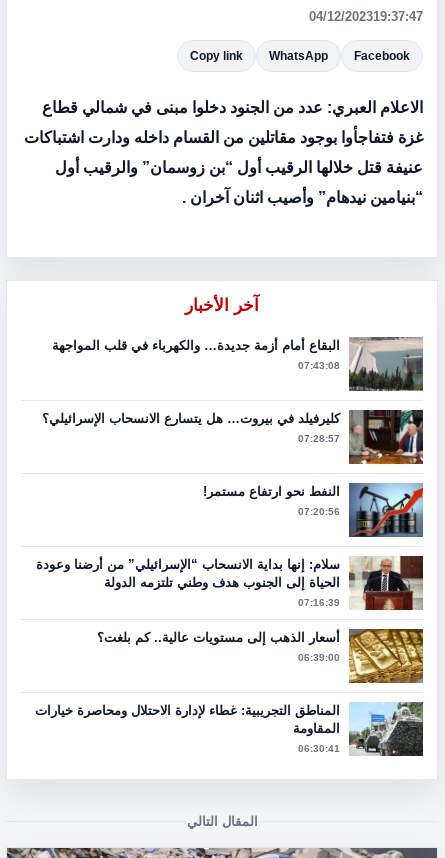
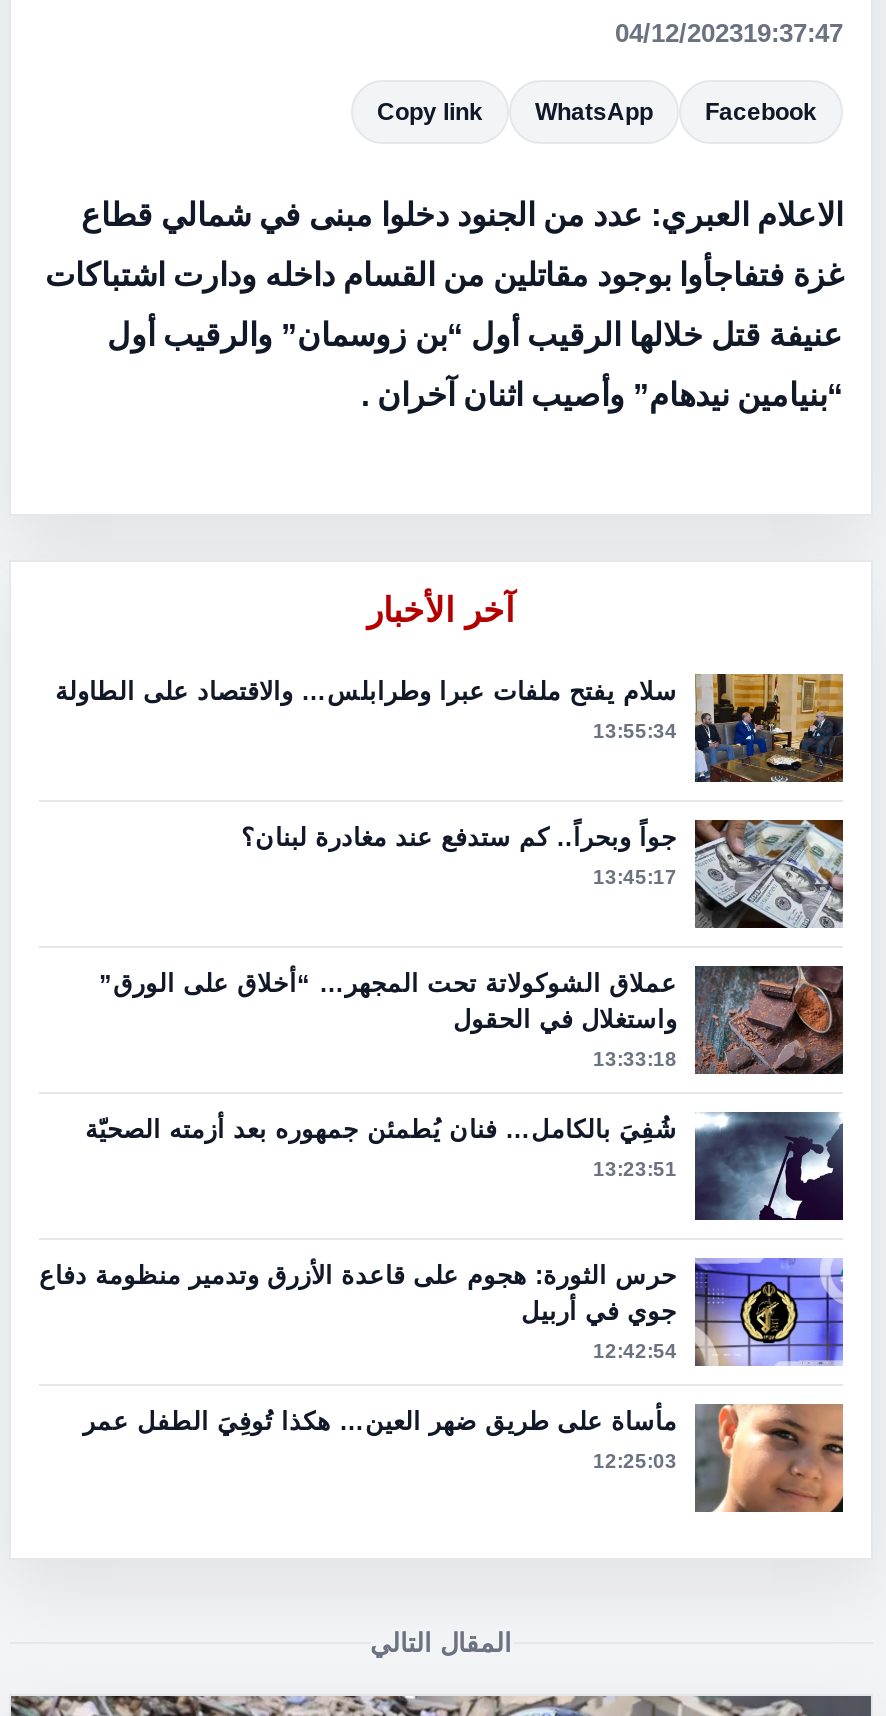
- [image]
- البقاع أمام أزمة جديدة… والكهرباء في قلب المواجهة
+ [image]
+ سلام يفتح ملفات عبرا وطرابلس… والاقتصاد على الطاولة

- 07:43:08
+ 13:55:34

- [image]
- كليرفيلد في بيروت… هل يتسارع الانسحاب الإسرائيلي؟
+ [image]
+ جواً وبحراً.. كم ستدفع عند مغادرة لبنان؟

- 07:28:57
+ 13:45:17

- [image]
- النفط نحو ارتفاع مستمر!
+ [image]
+ عملاق الشوكولاتة تحت المجهر… “أخلاق على الورق”
+ واستغلال في الحقول

- 07:20:56
+ 13:33:18

- [image]
- سلام: إنها بداية الانسحاب “الإسرائيلي” من أرضنا وعودة
- الحياة إلى الجنوب هدف وطني تلتزمه الدولة
+ [image]
+ شُفِيَ بالكامل… فنان يُطمئن جمهوره بعد أزمته الصحيّة

- 07:16:39
+ 13:23:51

- [image]
- أسعار الذهب إلى مستويات عالية.. كم بلغت؟
+ [image]
+ حرس الثورة: هجوم على قاعدة الأزرق وتدمير منظومة دفاع
+ جوي في أربيل

- 06:39:00
+ 12:42:54

- [image]
- المناطق التجريبية: غطاء لإدارة الاحتلال ومحاصرة خيارات
- المقاومة
+ [image]
+ مأساة على طريق ضهر العين… هكذا تُوفِيَ الطفل عمر

- 06:30:41
+ 12:25:03
